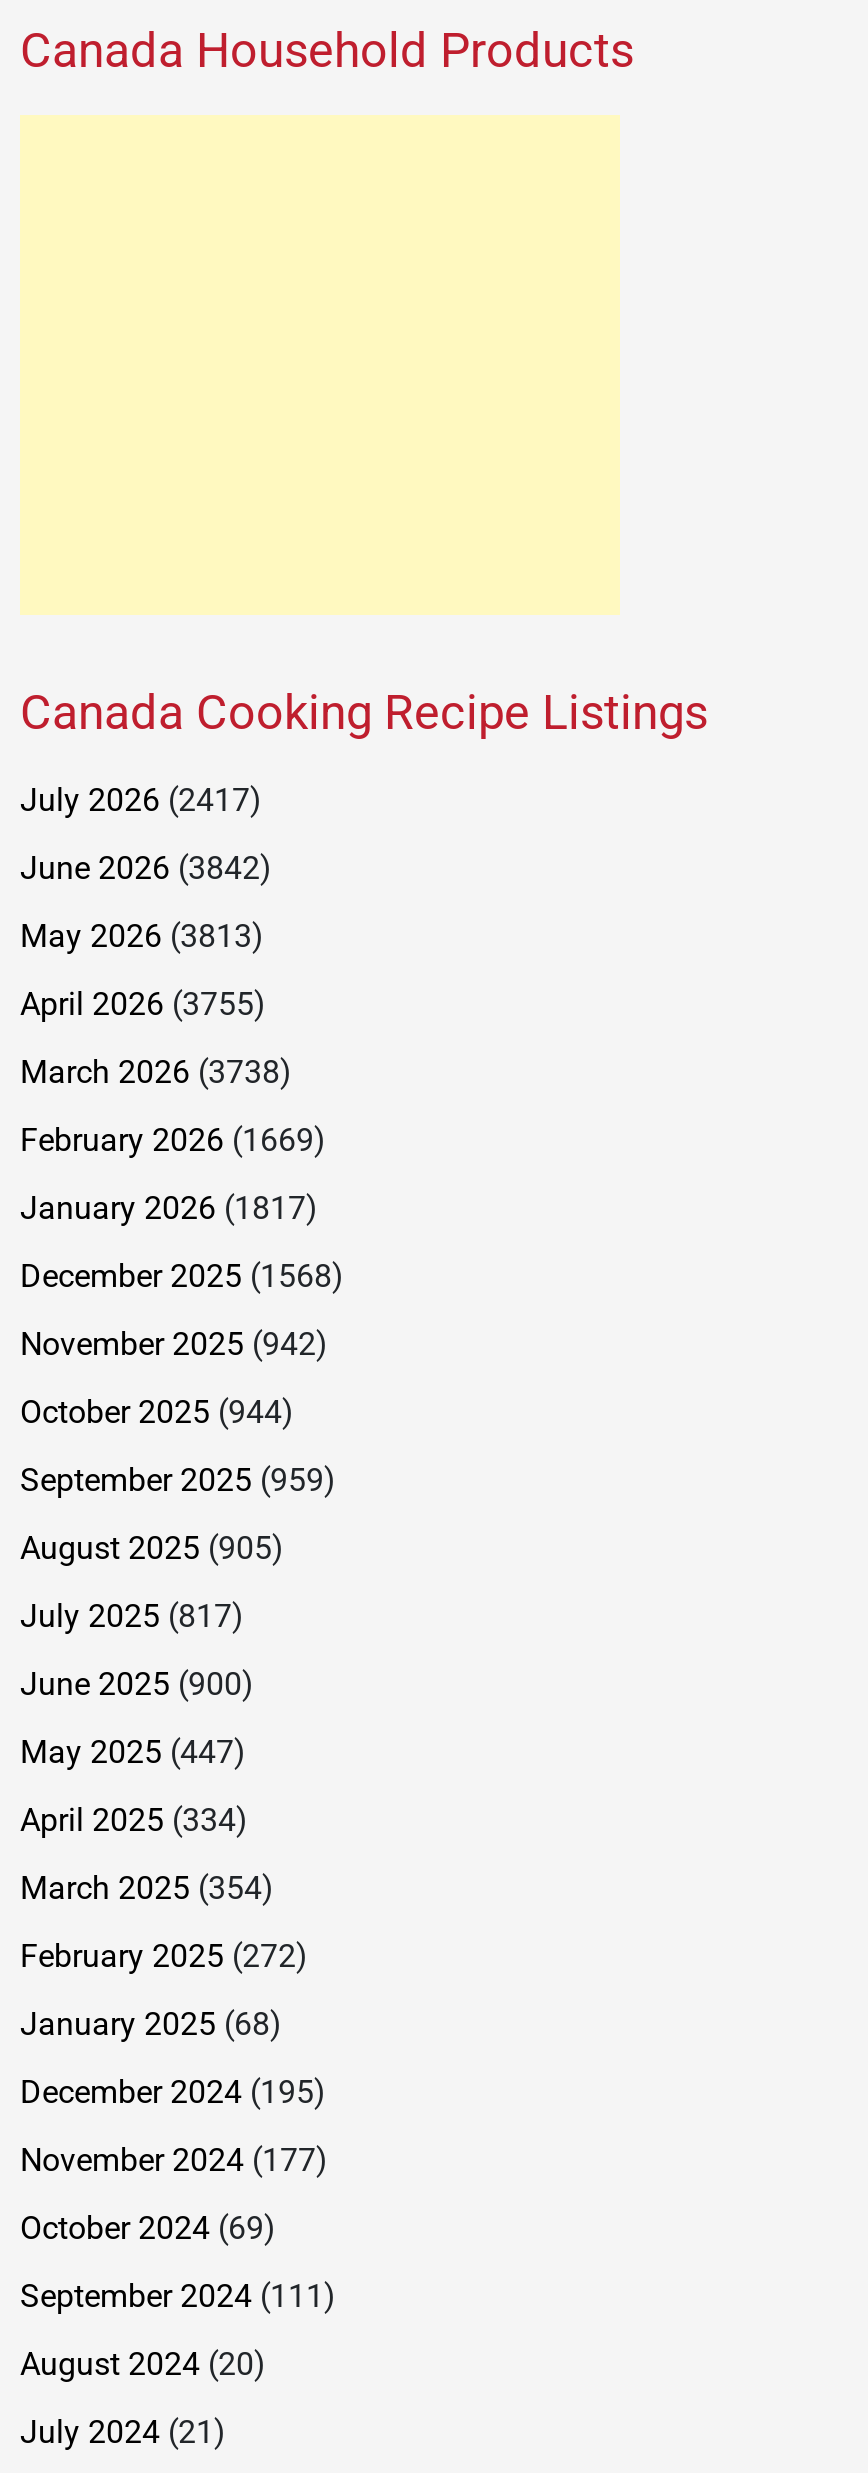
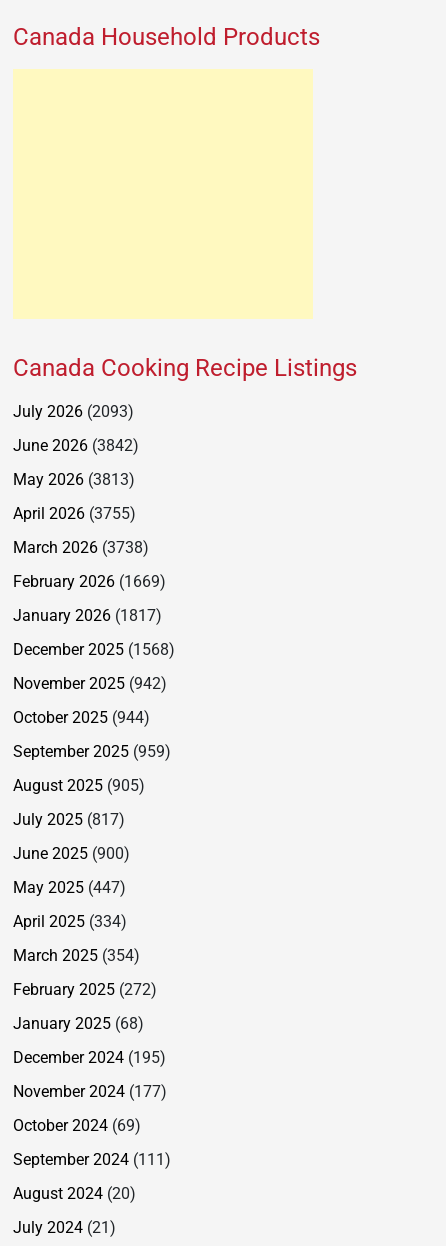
- July 2026 (2417)
+ July 2026 (2093)
